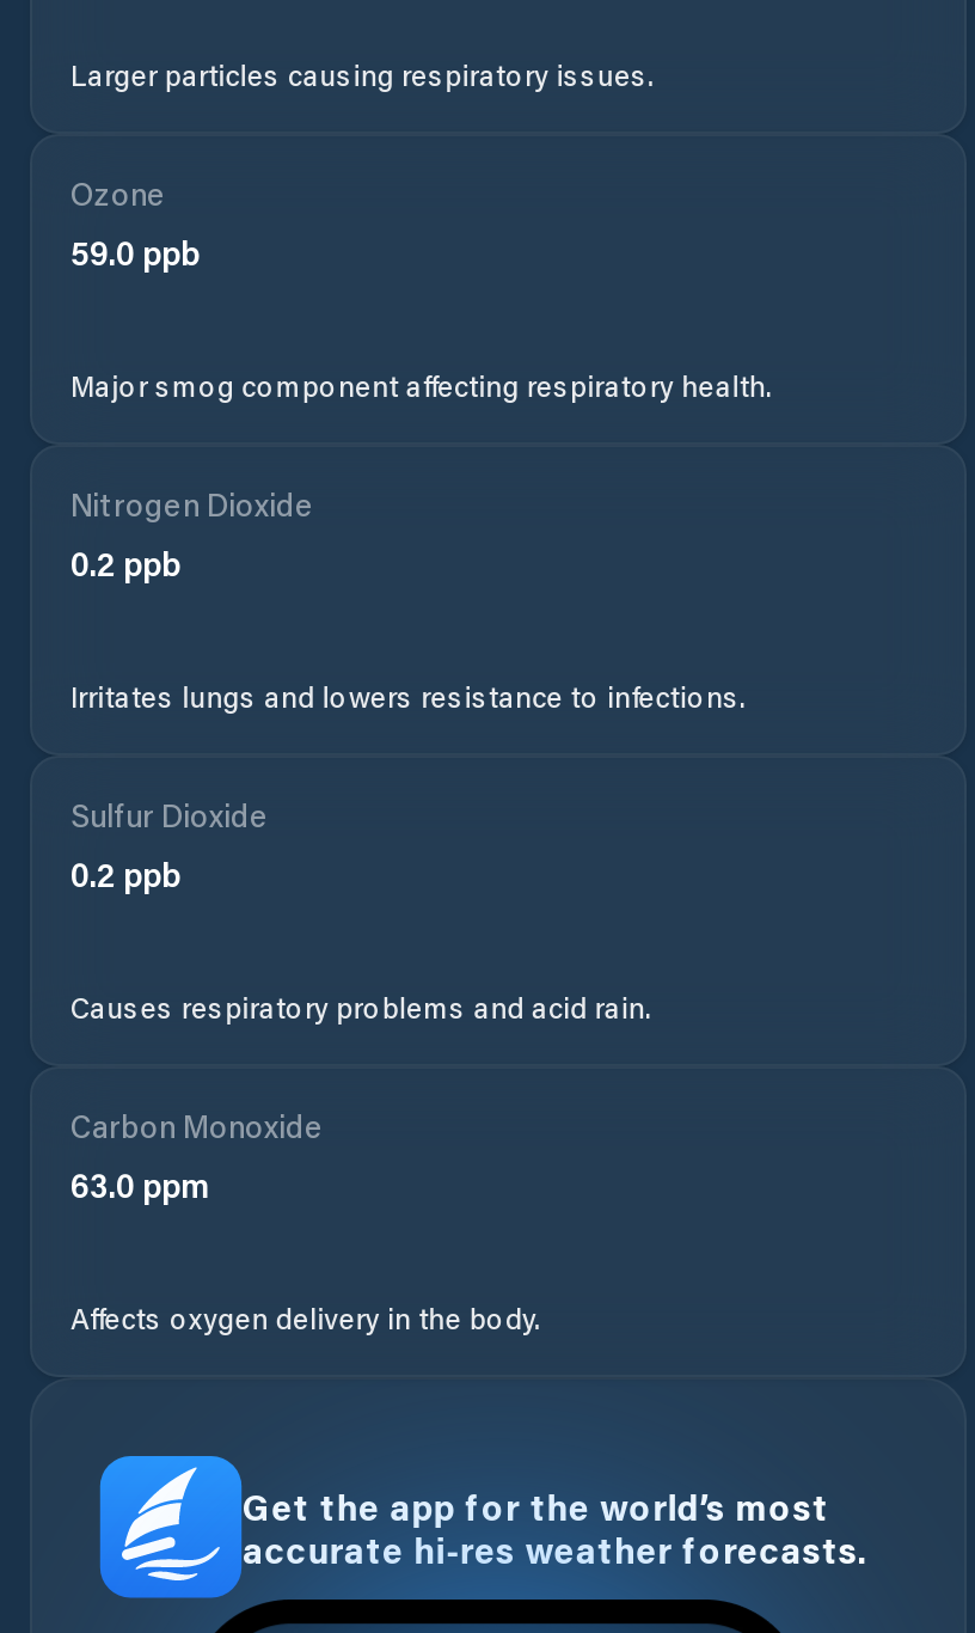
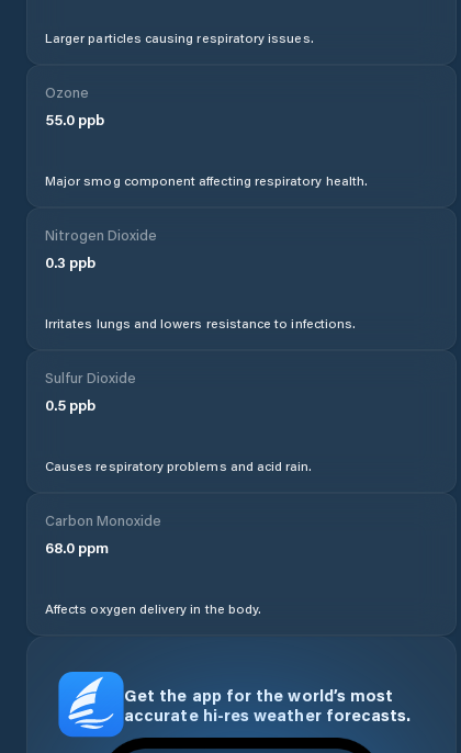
- 59.0 ppb
+ 55.0 ppb

- 0.2 ppb
+ 0.3 ppb

- 0.2 ppb
+ 0.5 ppb

- 63.0 ppm
+ 68.0 ppm
